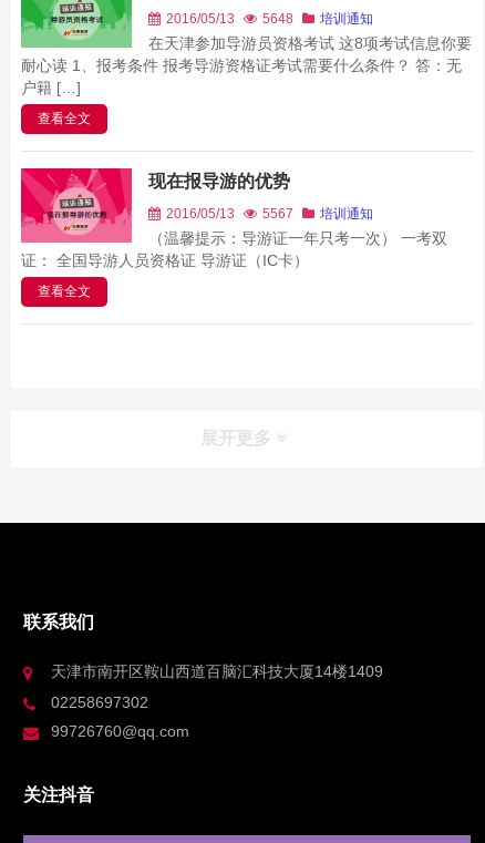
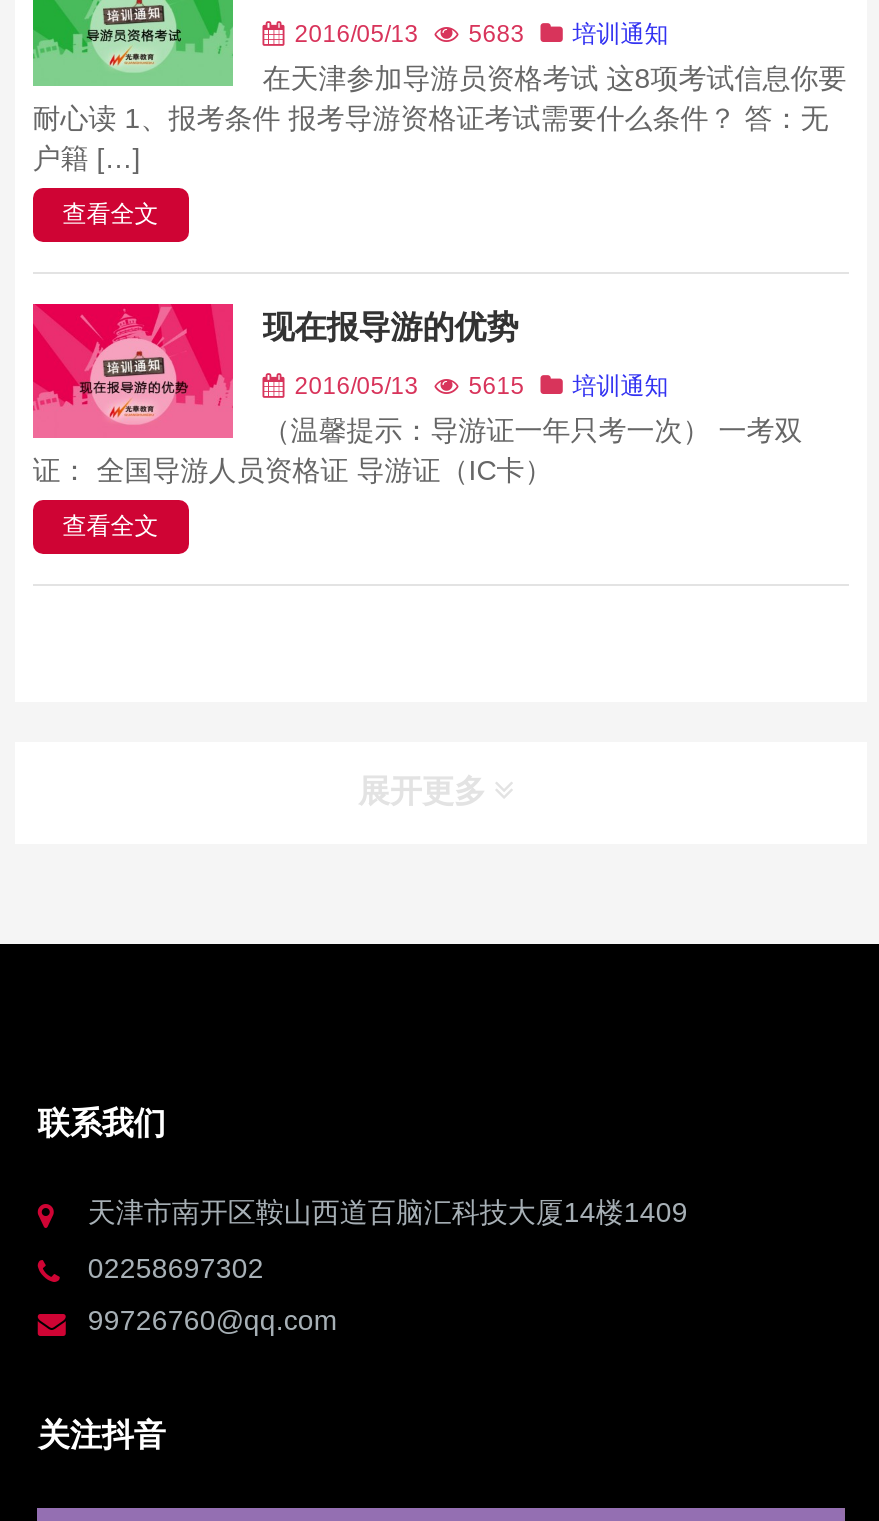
- 2016/05/13 5648 培训通知
+ 2016/05/13 5683 培训通知

- 2016/05/13 5567 培训通知
+ 2016/05/13 5615 培训通知
